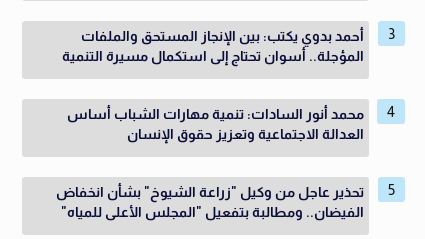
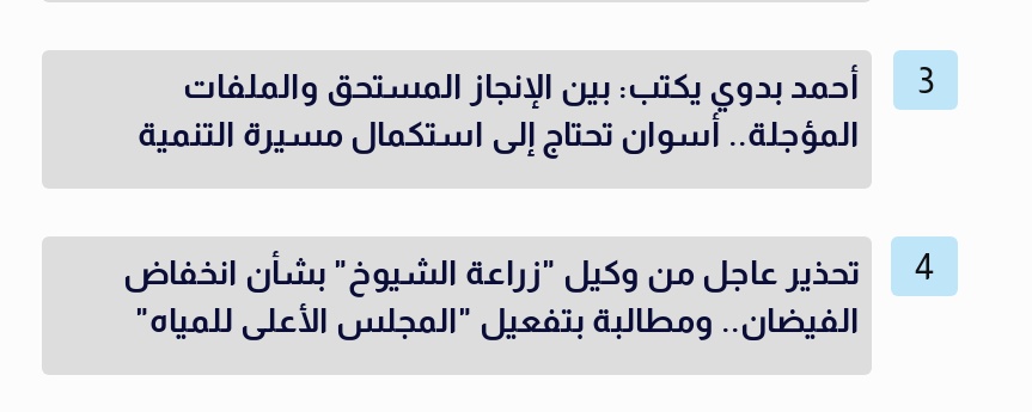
- محمد أنور السادات: تنمية مهارات الشباب أساس
- العدالة الاجتماعية وتعزيز حقوق الإنسان
